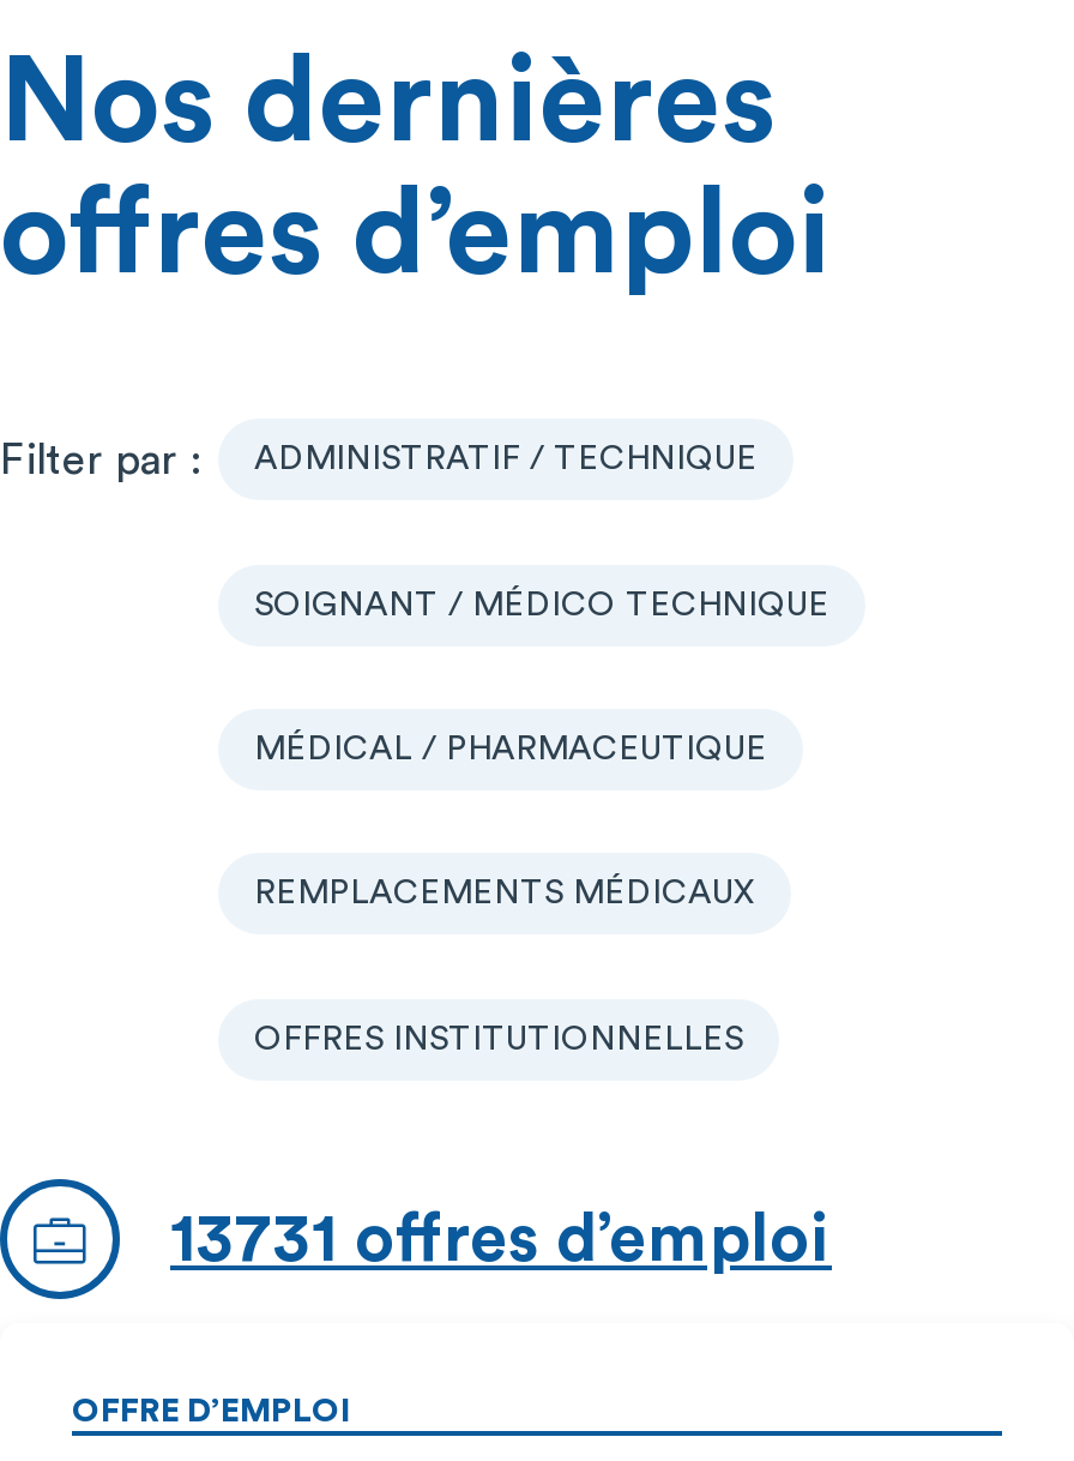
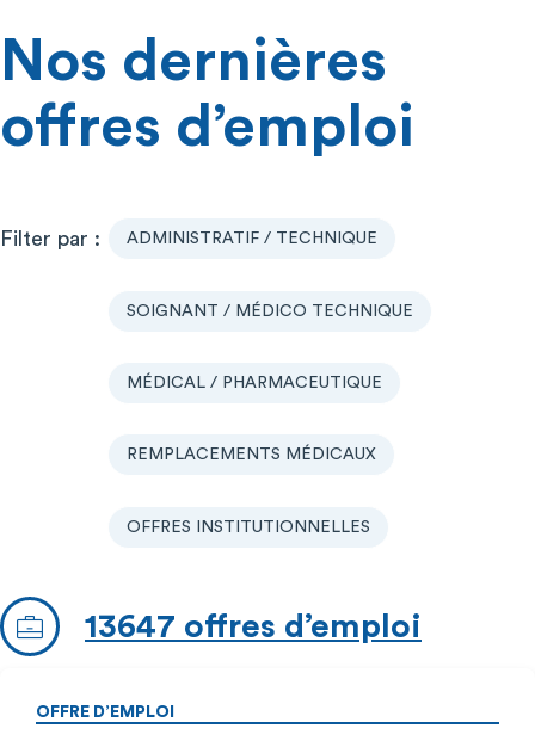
- 13731 offres d’emploi
+ 13647 offres d’emploi
